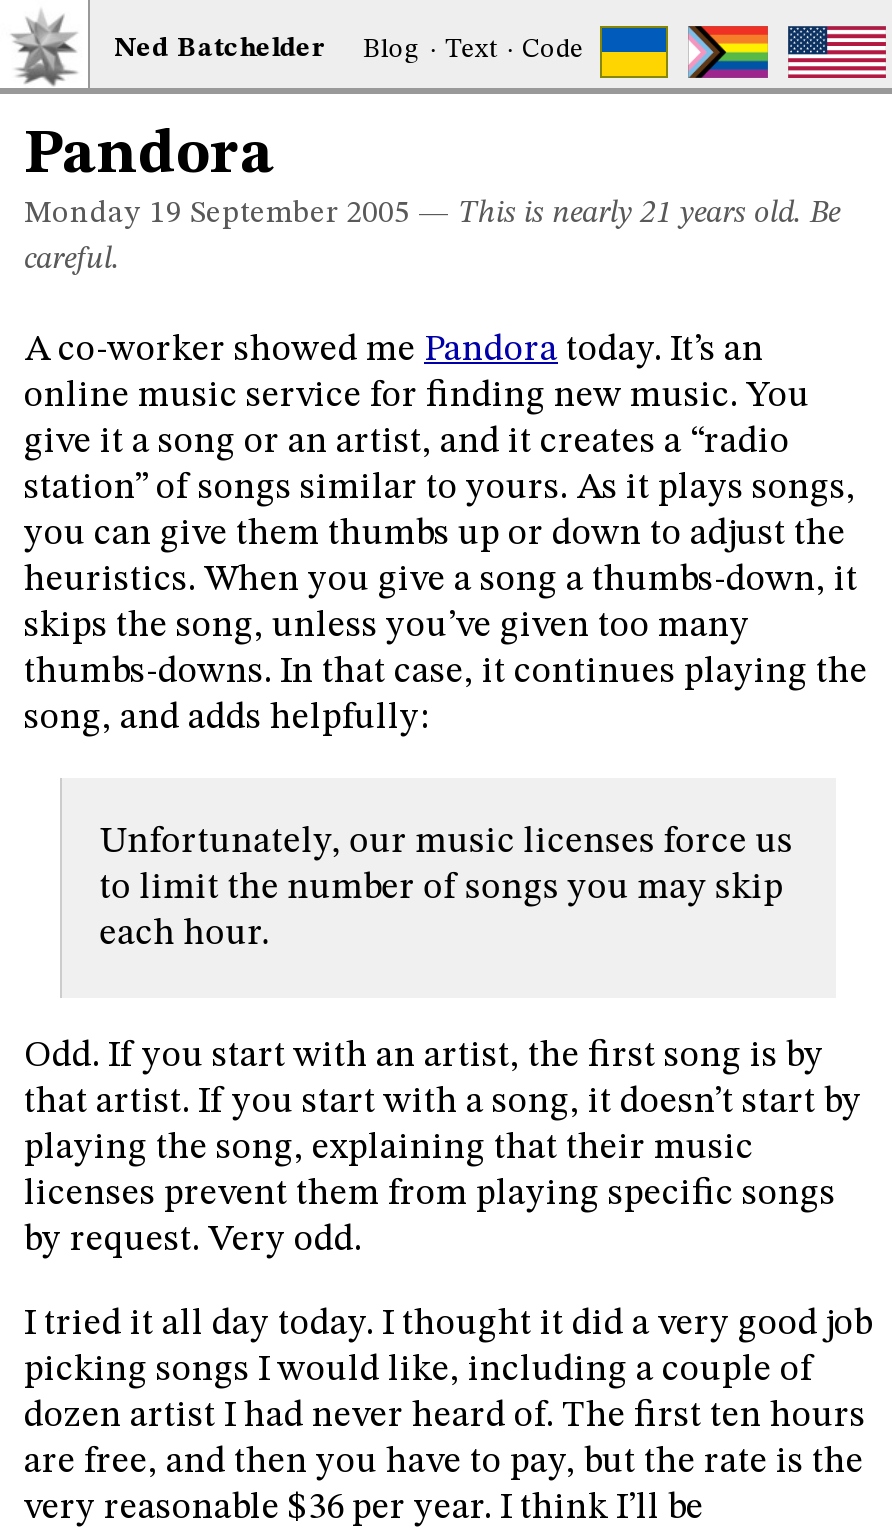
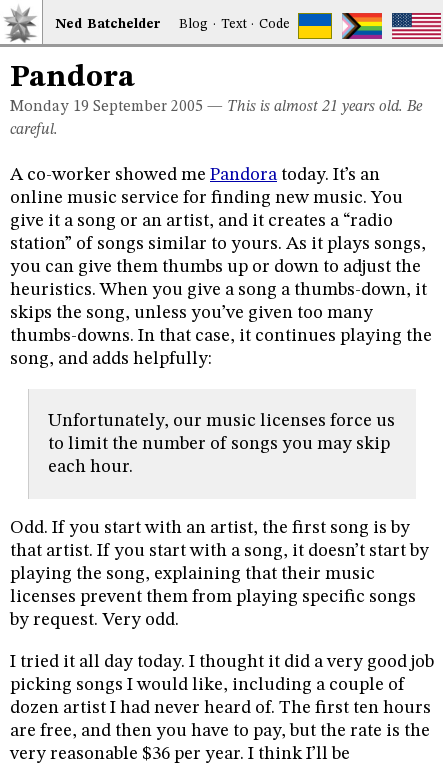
- Monday 19 September 2005 — This is nearly 21 years old. Be
+ Monday 19 September 2005 — This is almost 21 years old. Be
